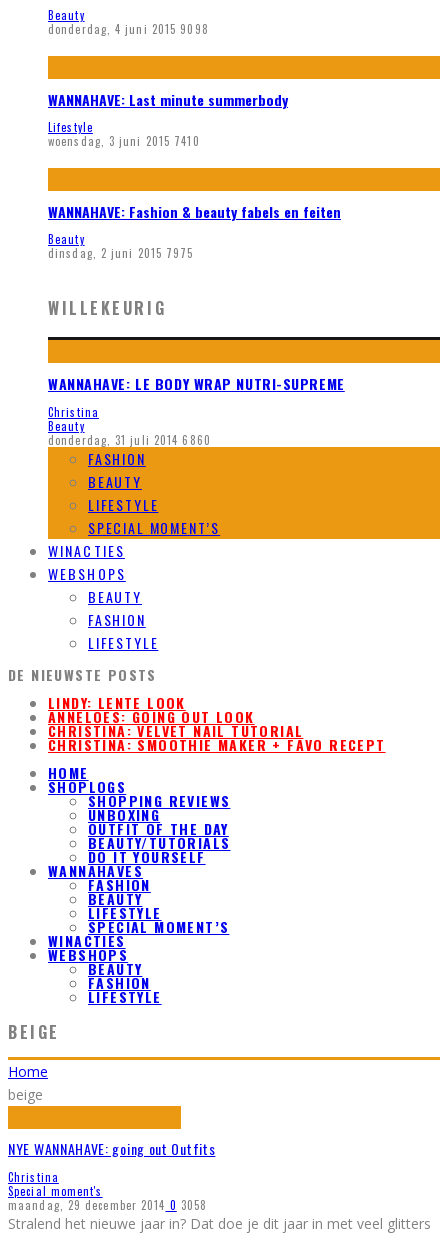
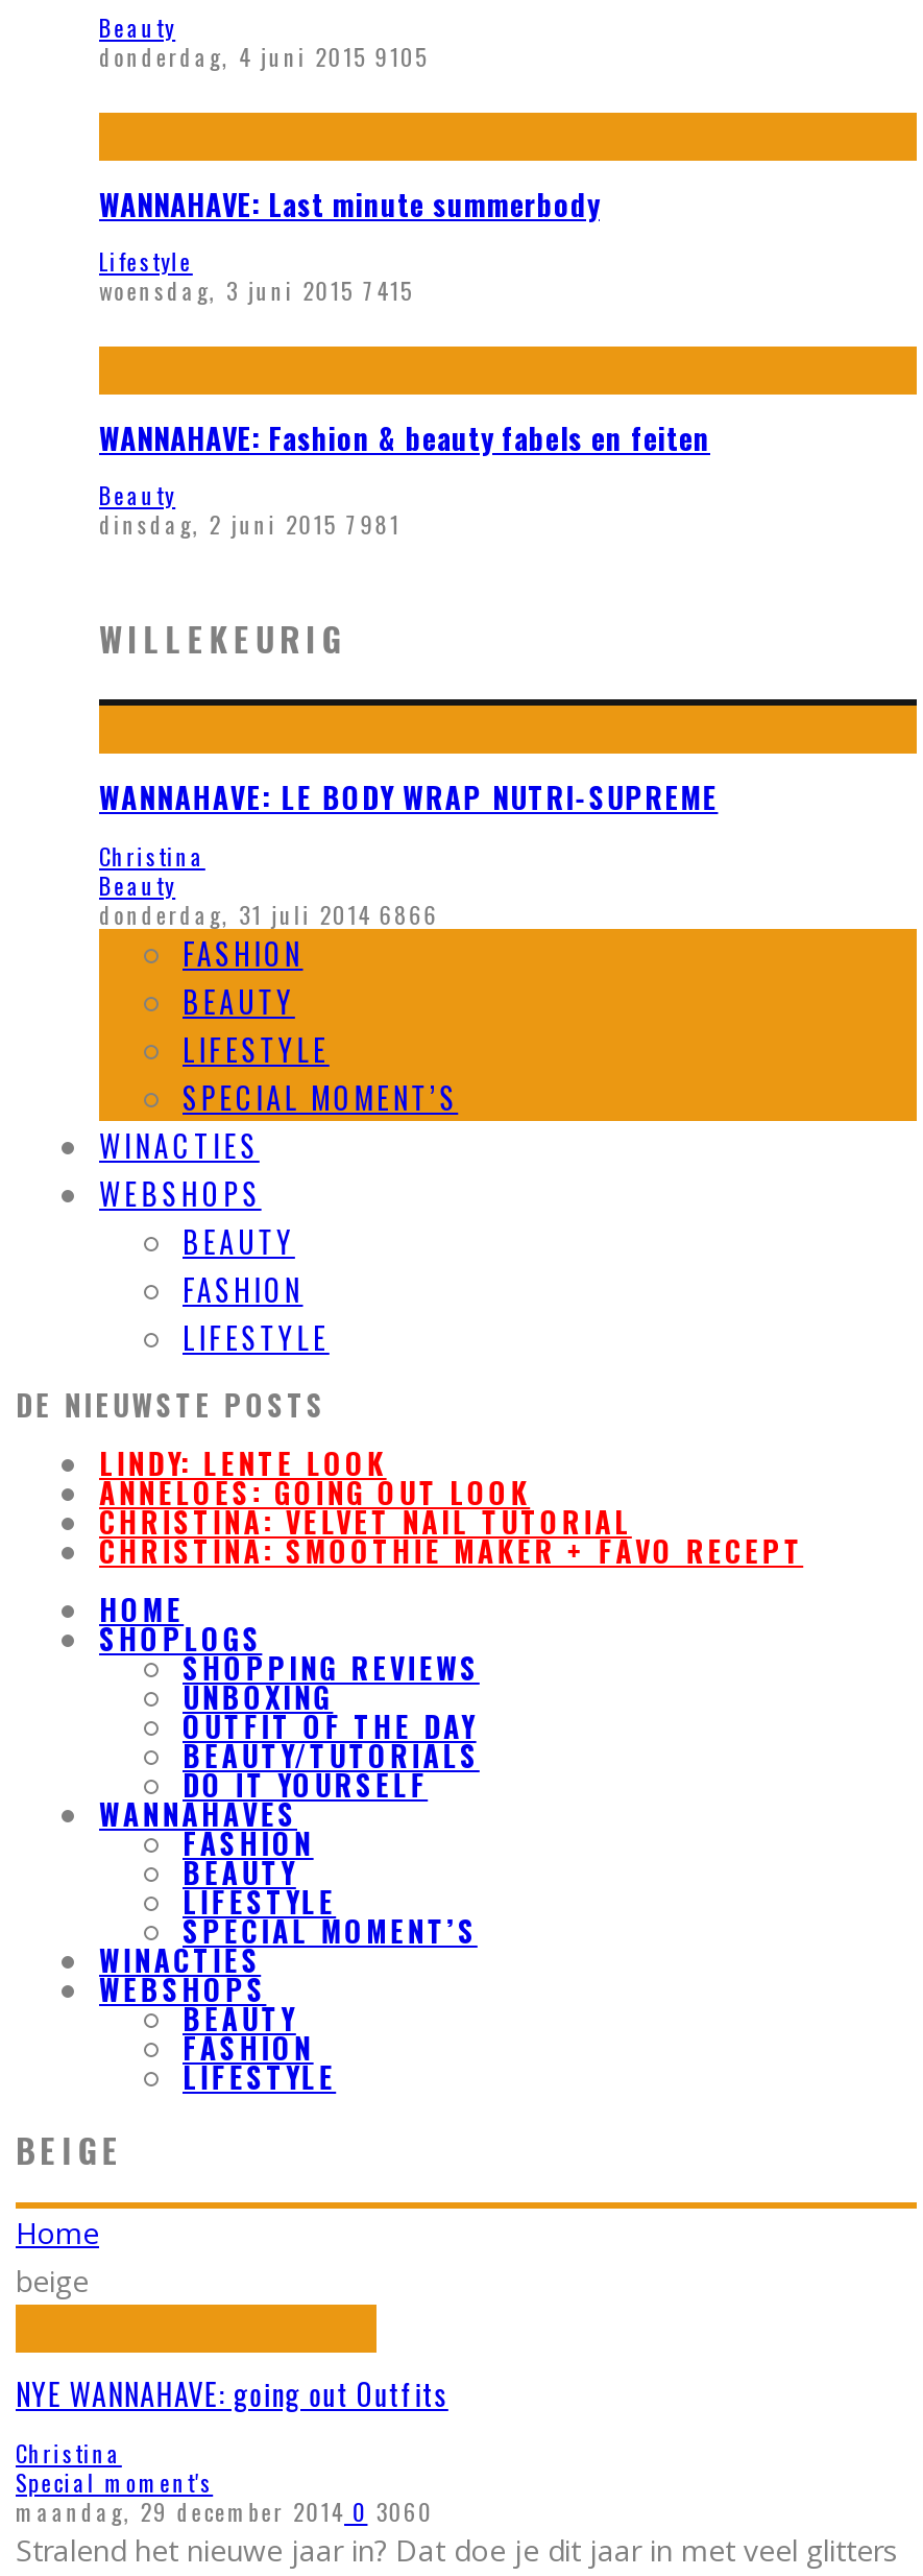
- donderdag, 4 juni 2015 9098
+ donderdag, 4 juni 2015 9105

- woensdag, 3 juni 2015 7410
+ woensdag, 3 juni 2015 7415

- dinsdag, 2 juni 2015 7975
+ dinsdag, 2 juni 2015 7981

- donderdag, 31 juli 2014 6860
+ donderdag, 31 juli 2014 6866

- maandag, 29 december 2014 0 3058
+ maandag, 29 december 2014 0 3060
